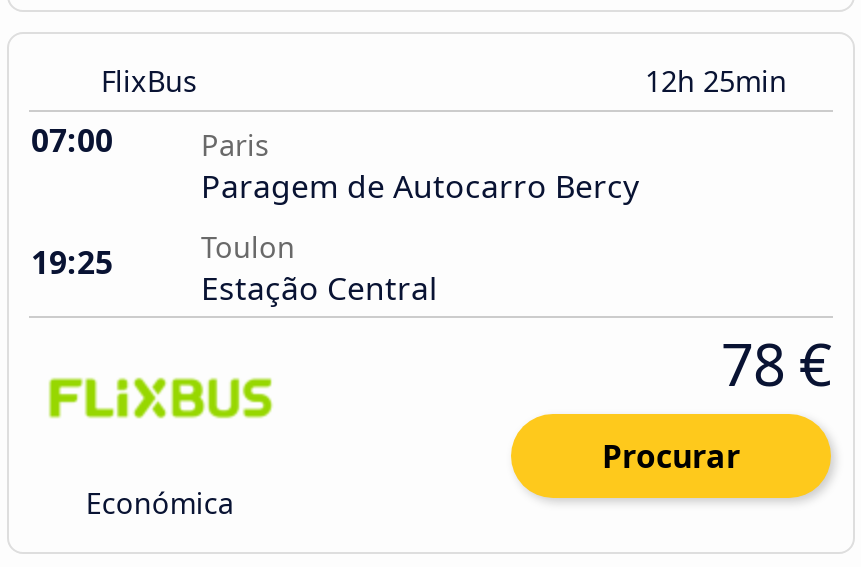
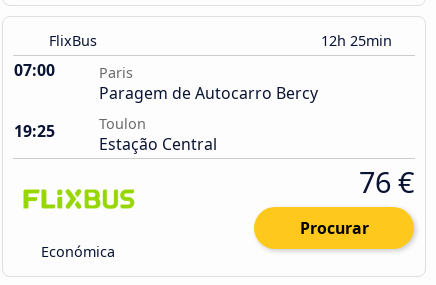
- 78 €
+ 76 €
